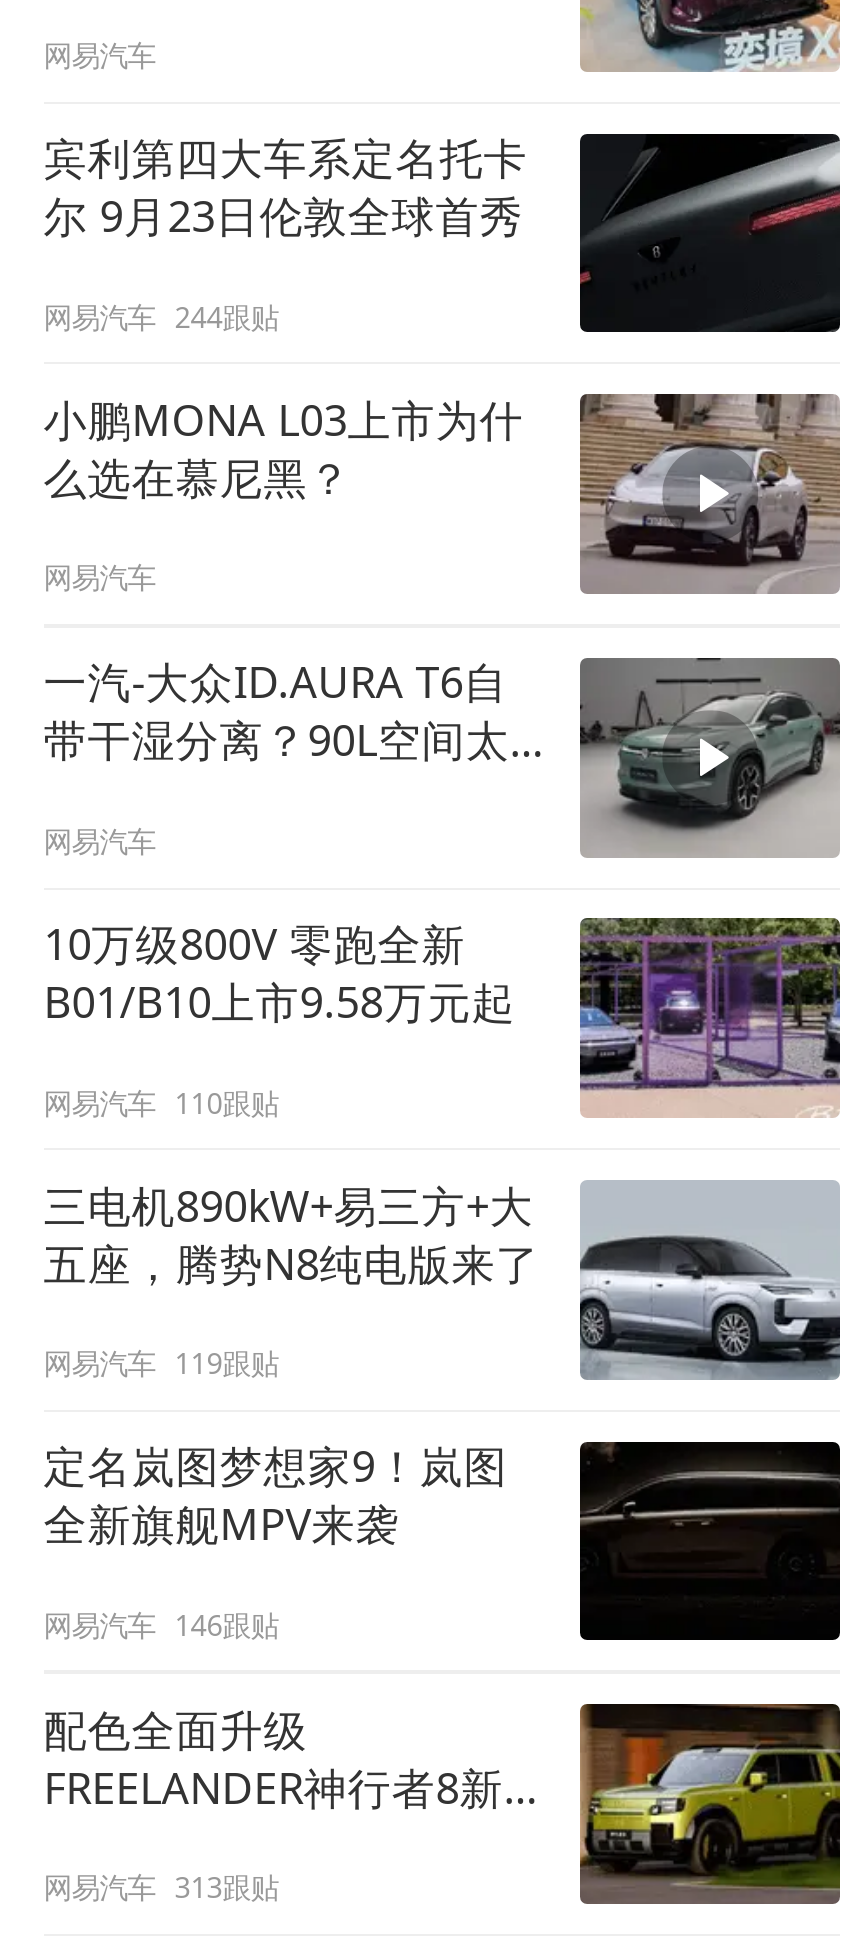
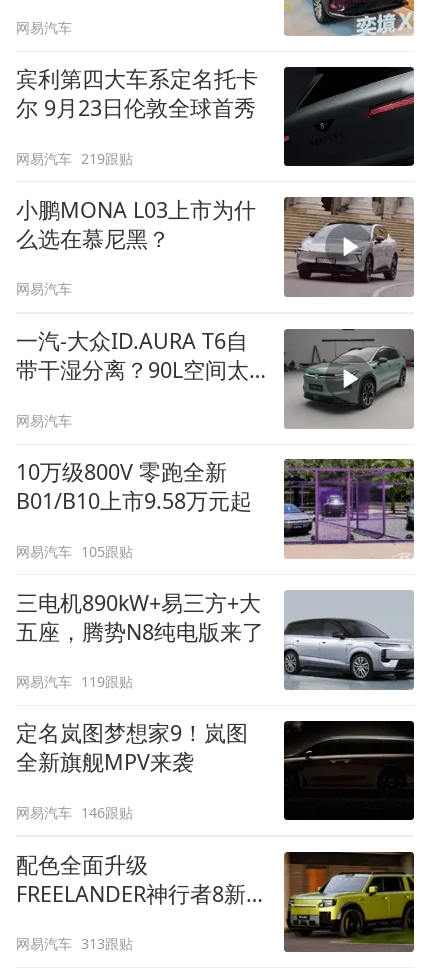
- 网易汽车 244跟贴
+ 网易汽车 219跟贴

- 网易汽车 110跟贴
+ 网易汽车 105跟贴
